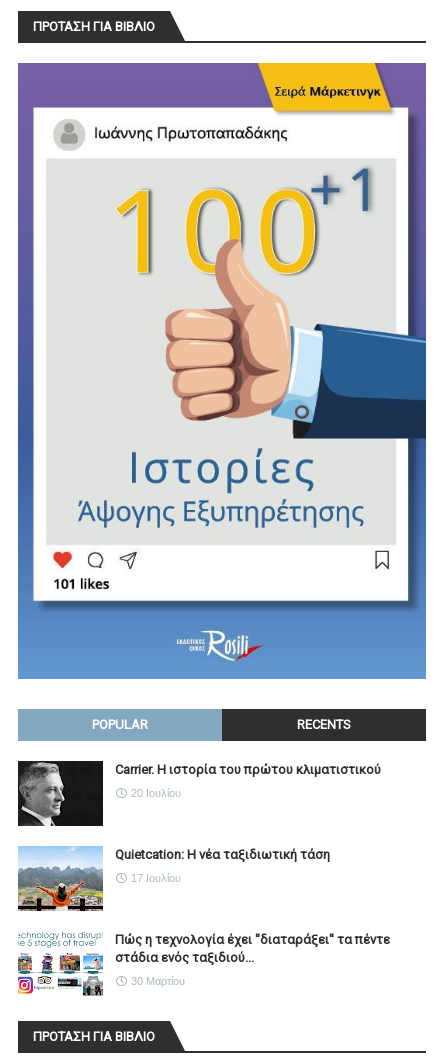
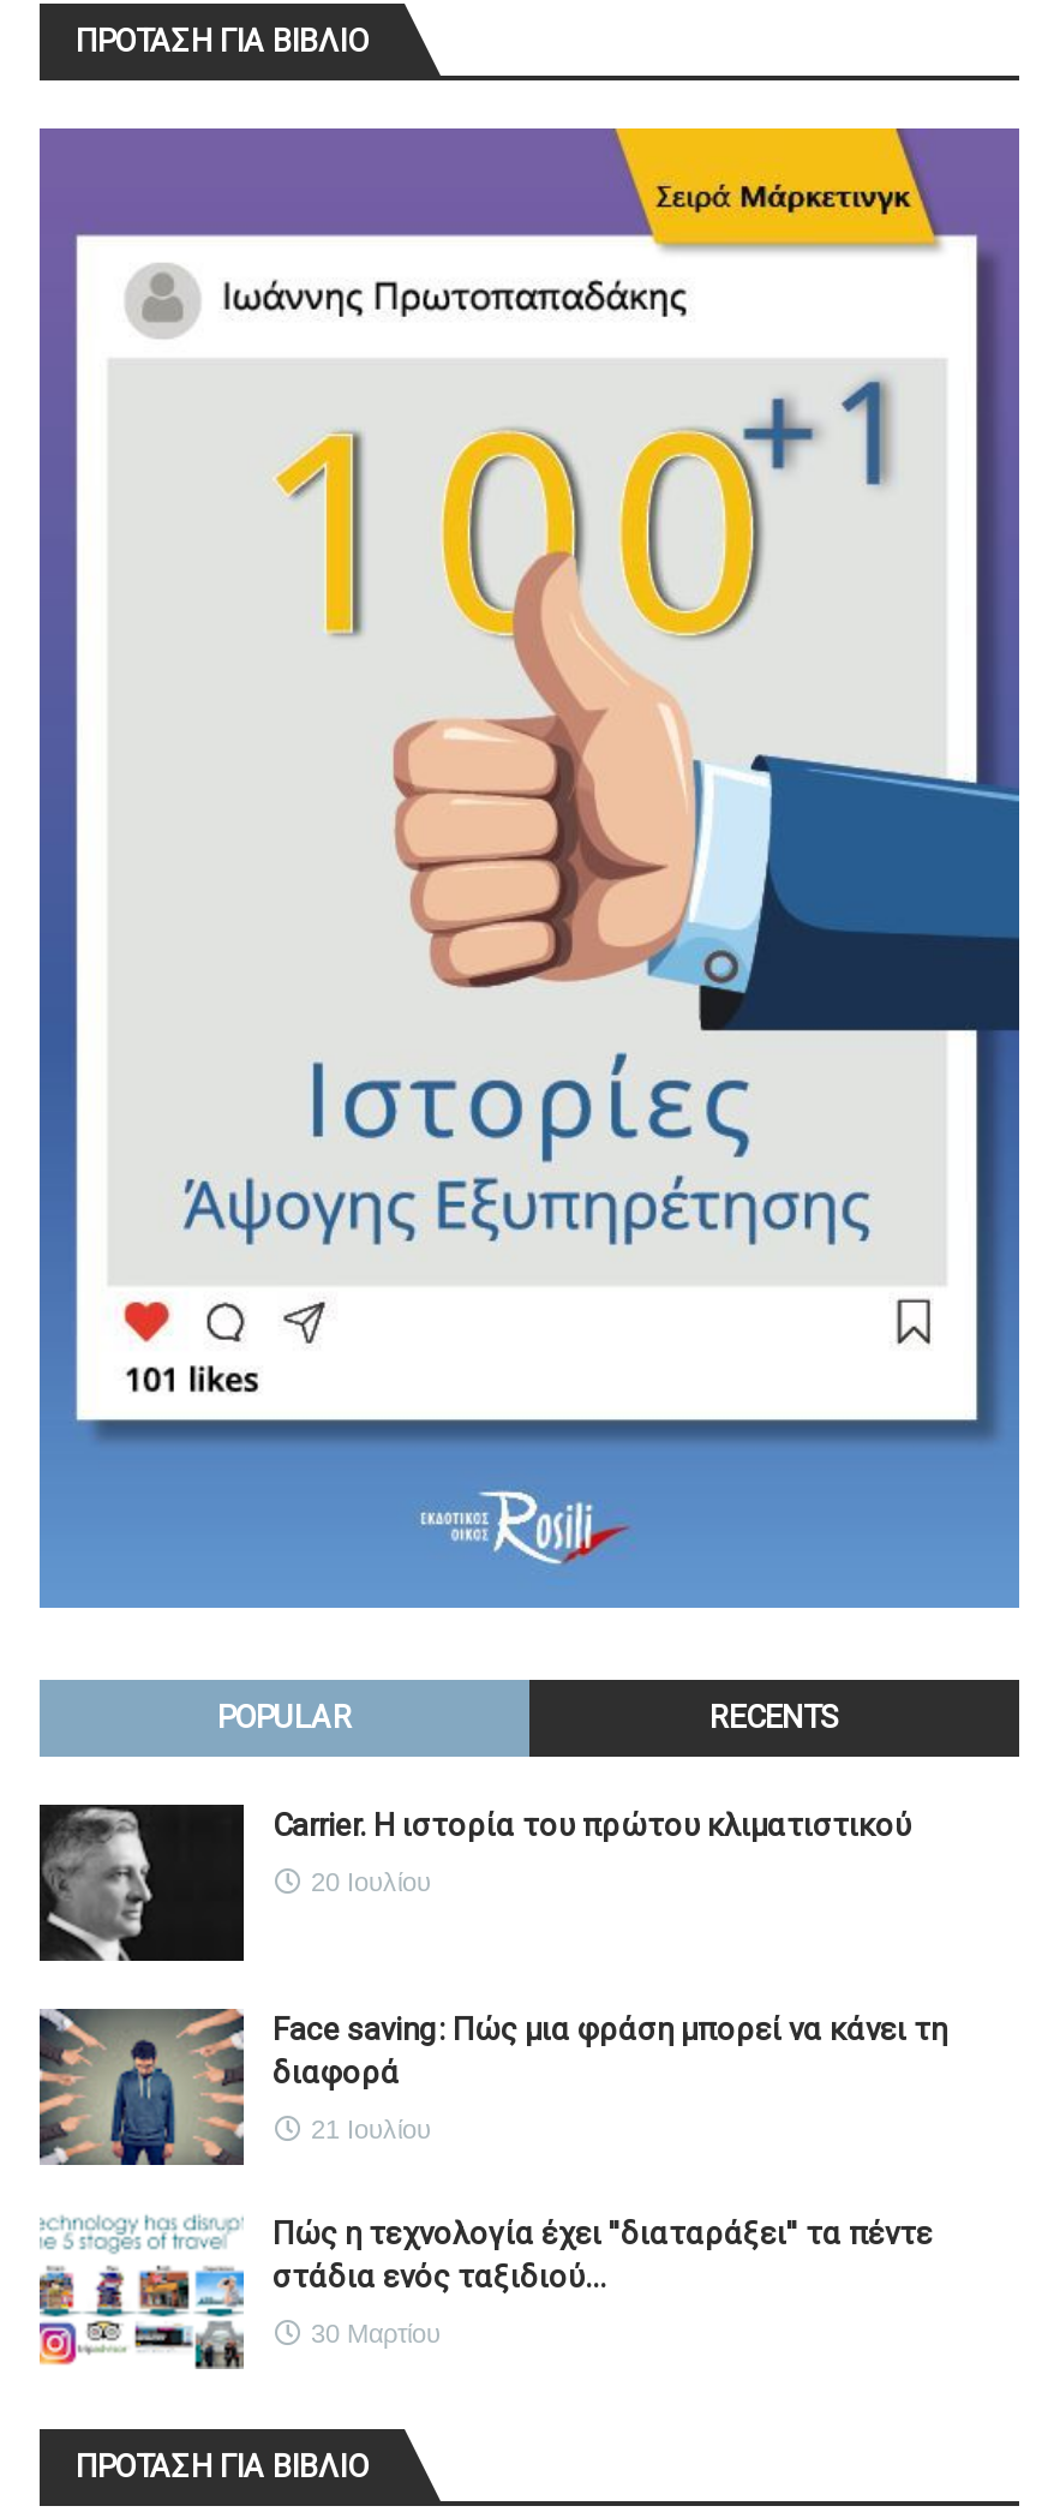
- [image]
- Quietcation: Η νέα ταξιδιωτική τάση
+ [image]
+ Face saving: Πώς μια φράση μπορεί να κάνει τη
+ διαφορά

- 17 Ιουλίου
+ 21 Ιουλίου
